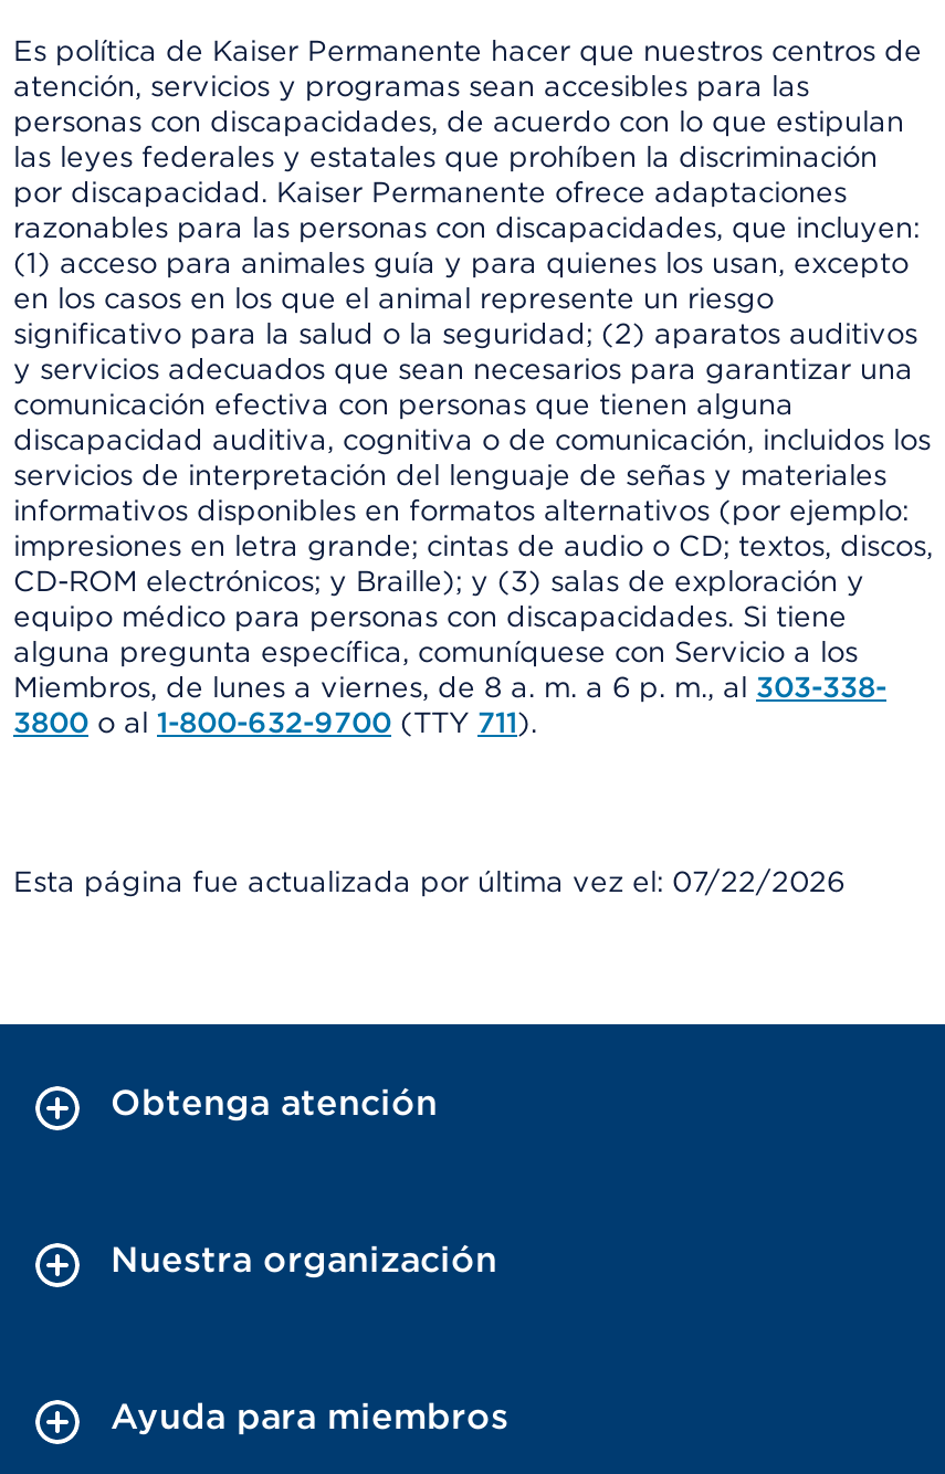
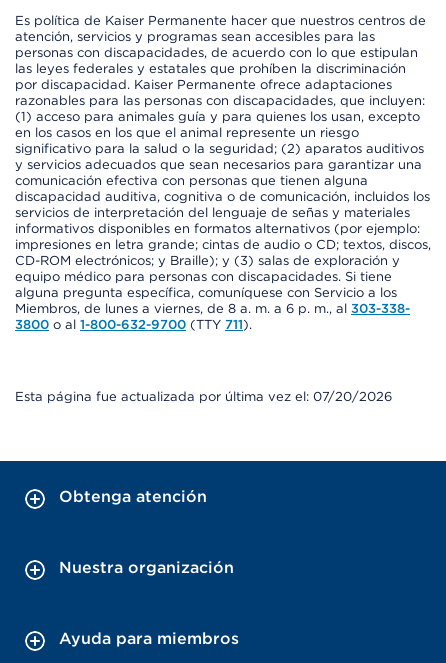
- Esta página fue actualizada por última vez el: 07/22/2026
+ Esta página fue actualizada por última vez el: 07/20/2026
